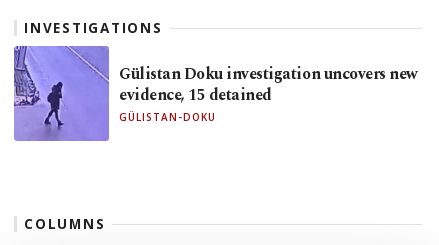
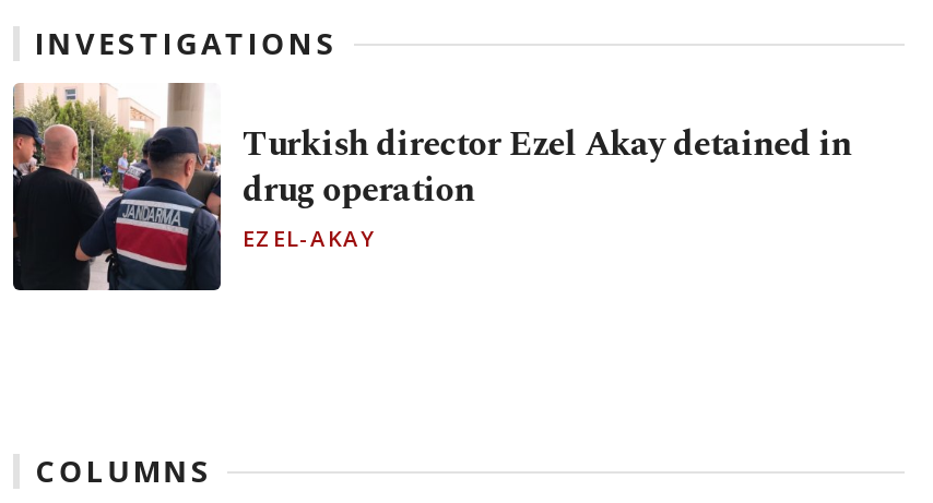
- [image]
- Gülistan Doku investigation uncovers new
- evidence, 15 detained
- GÜLISTAN-DOKU
+ [image]
+ Turkish director Ezel Akay detained in
+ drug operation
+ EZEL-AKAY
